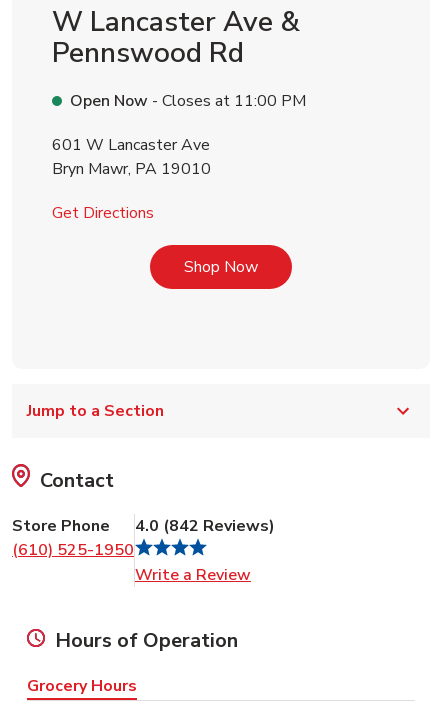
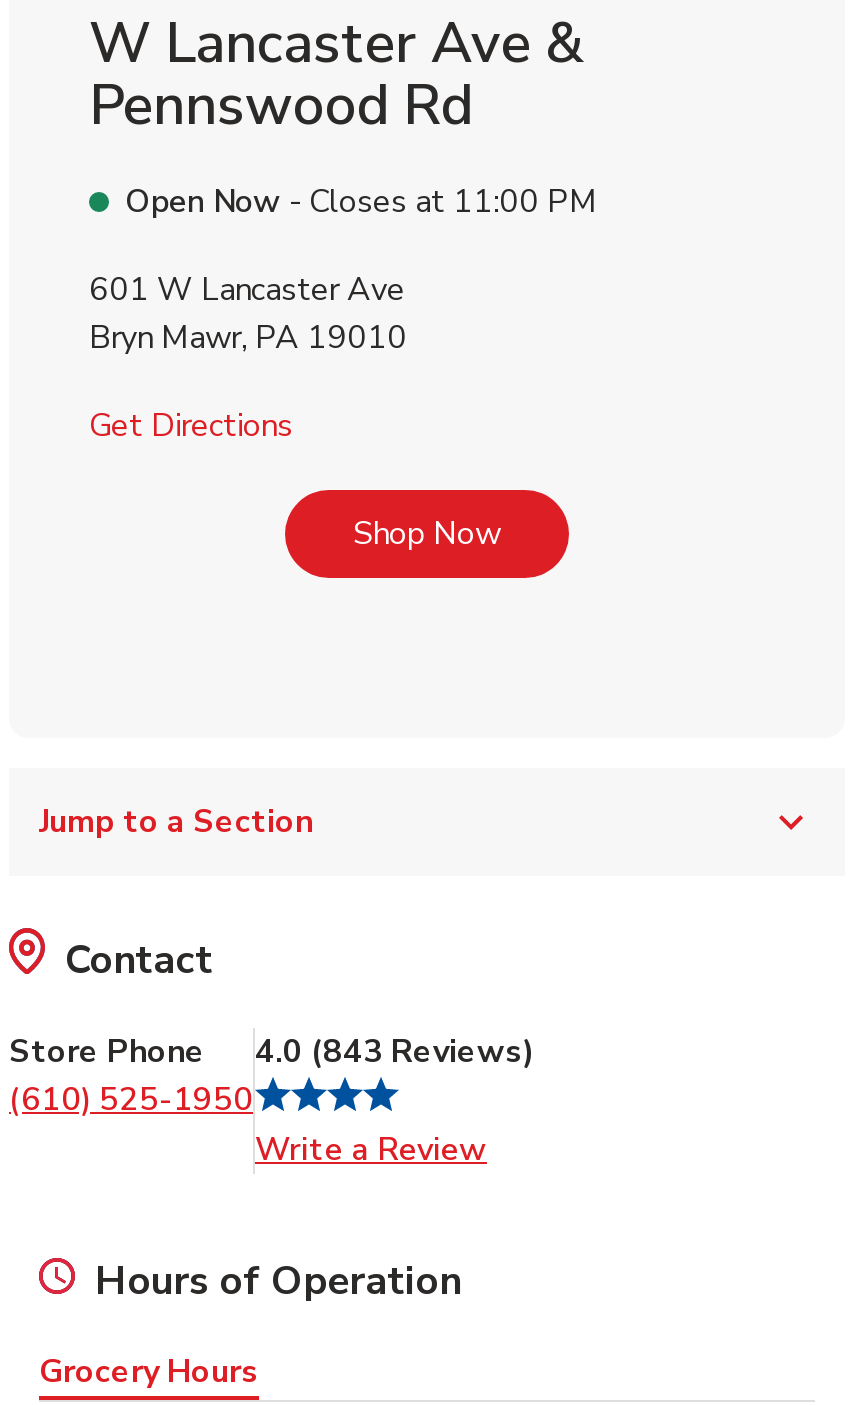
- Store Phone 4.0 (842 Reviews)
+ Store Phone 4.0 (843 Reviews)
